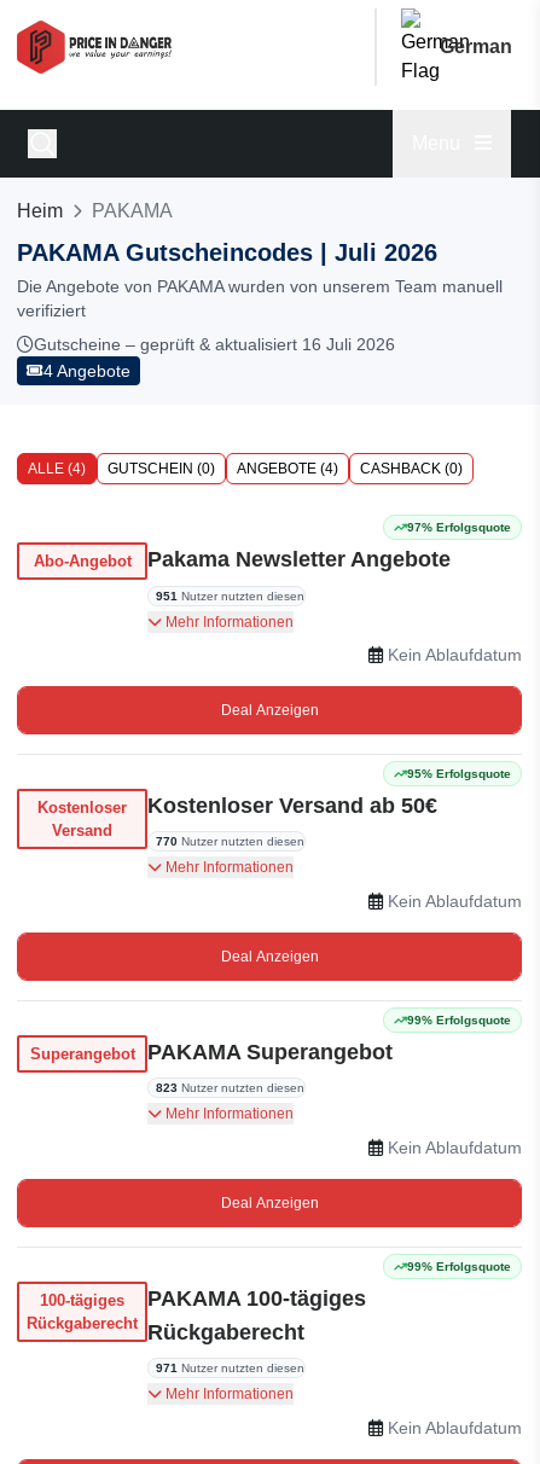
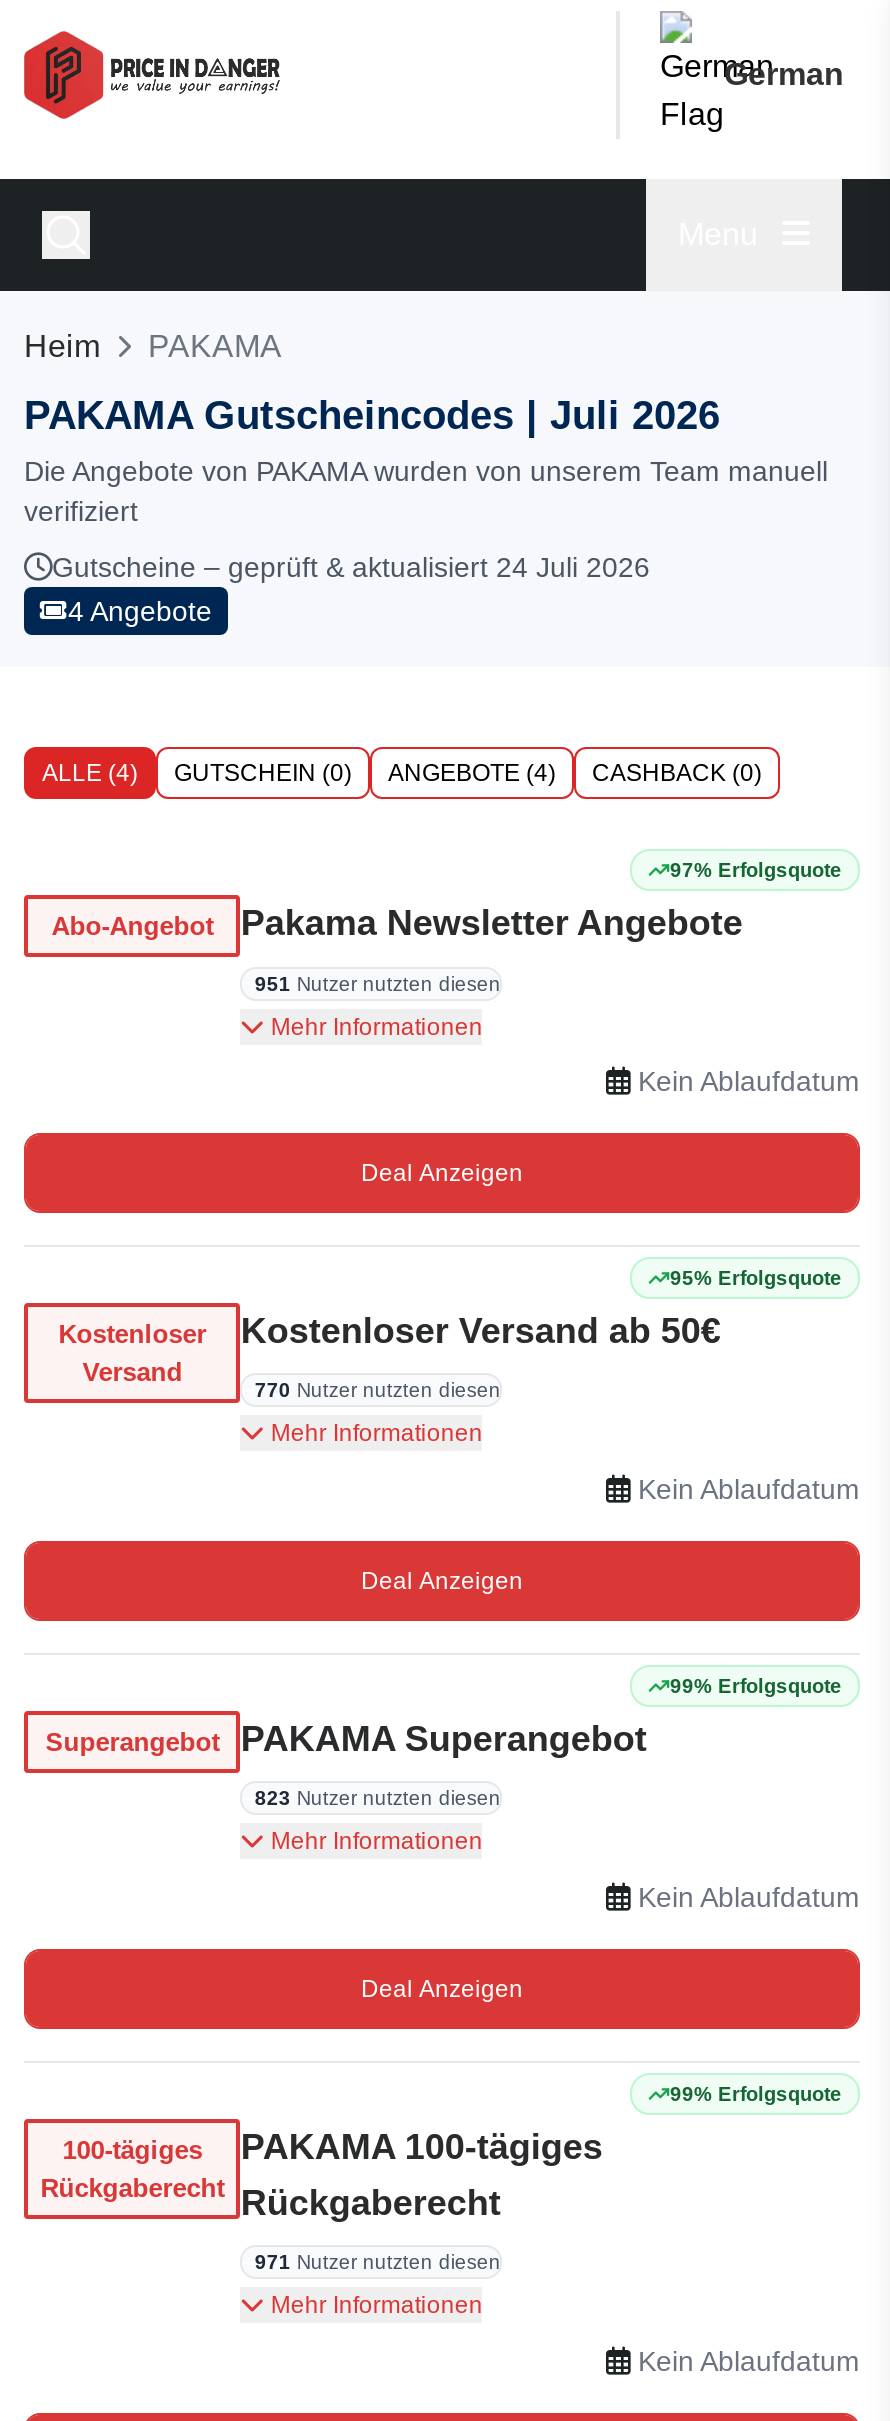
- Gutscheine – geprüft & aktualisiert 16 Juli 2026
+ Gutscheine – geprüft & aktualisiert 24 Juli 2026
